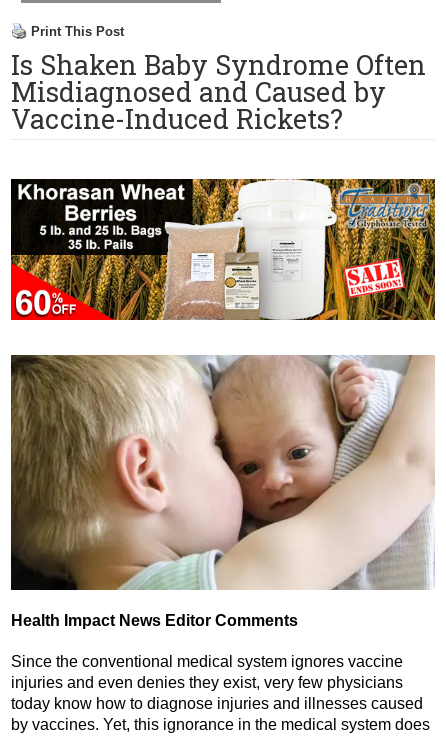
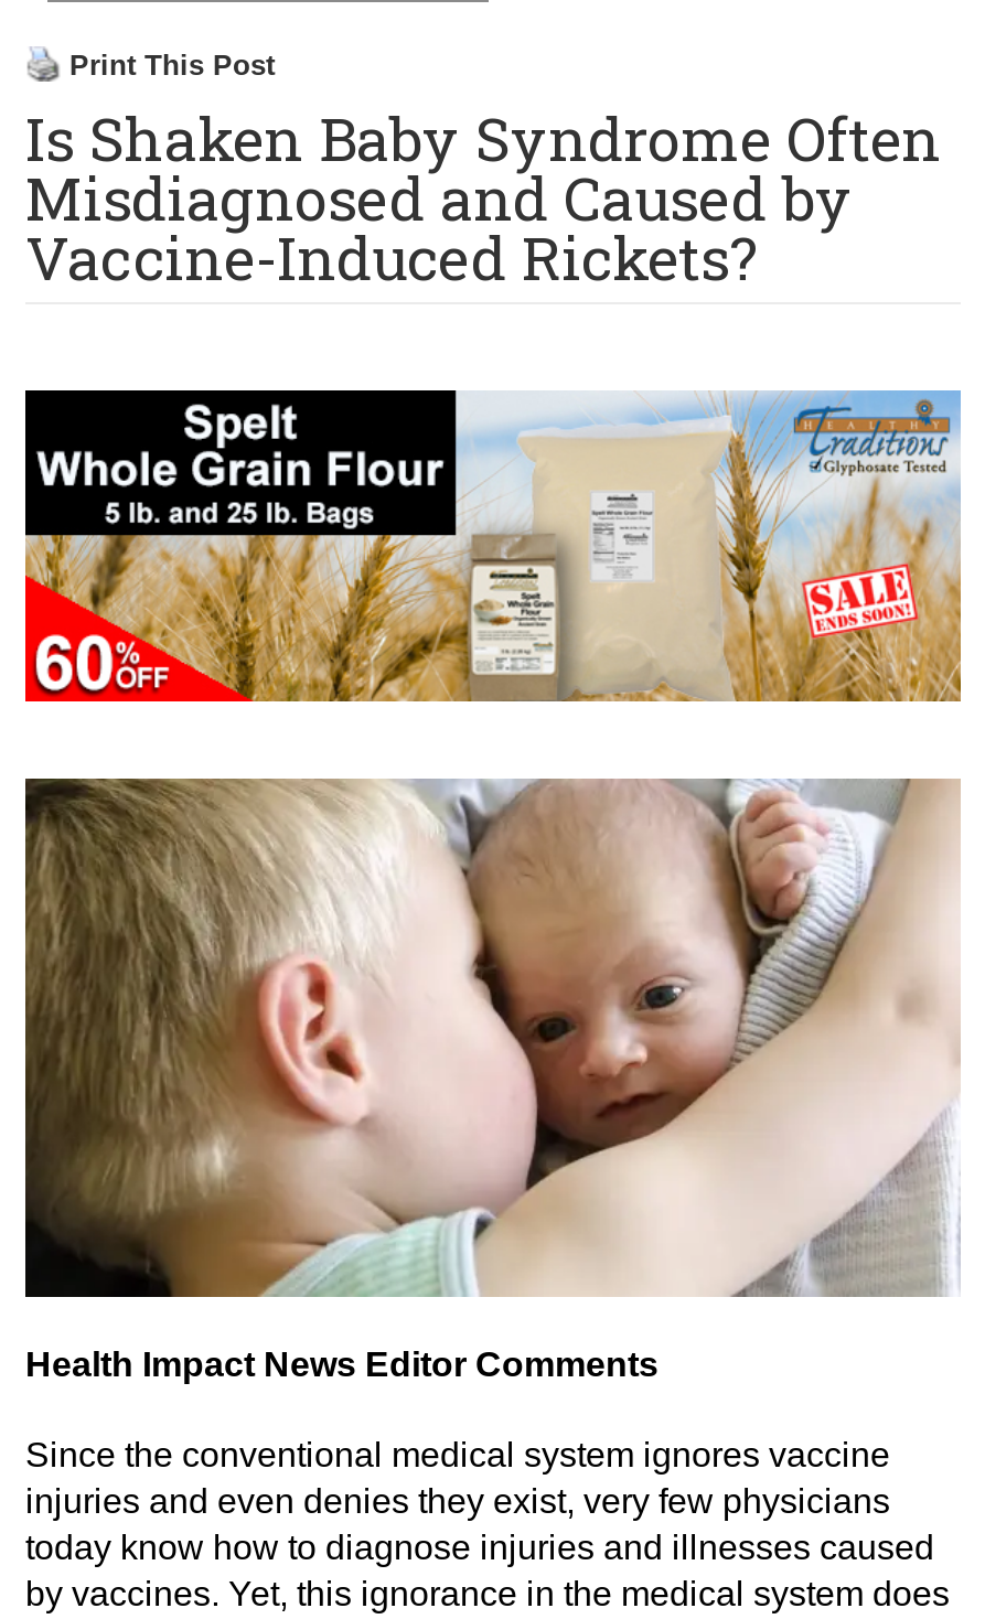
- [image]
+ [image]
